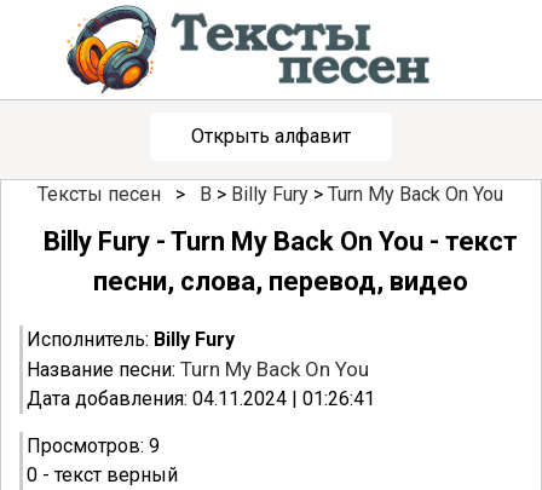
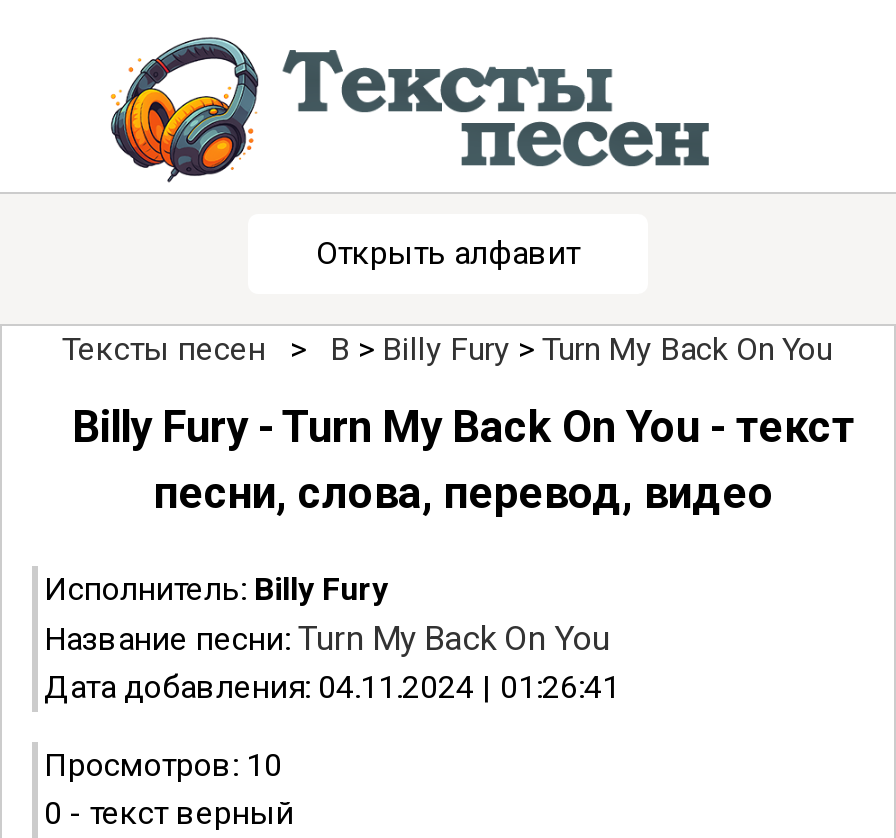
- Просмотров: 9
+ Просмотров: 10
